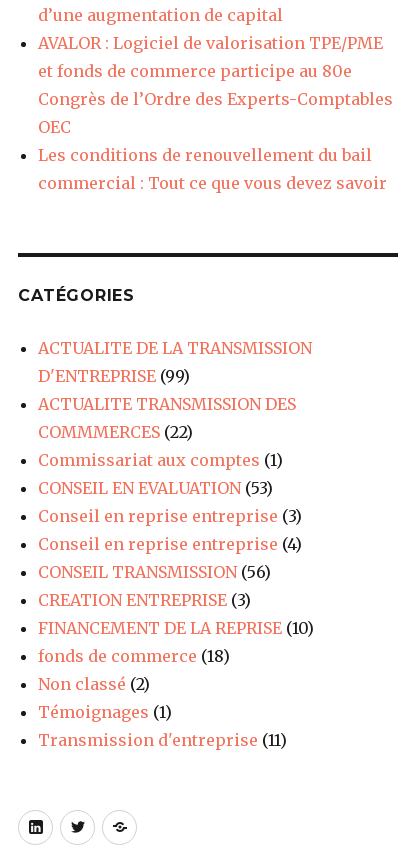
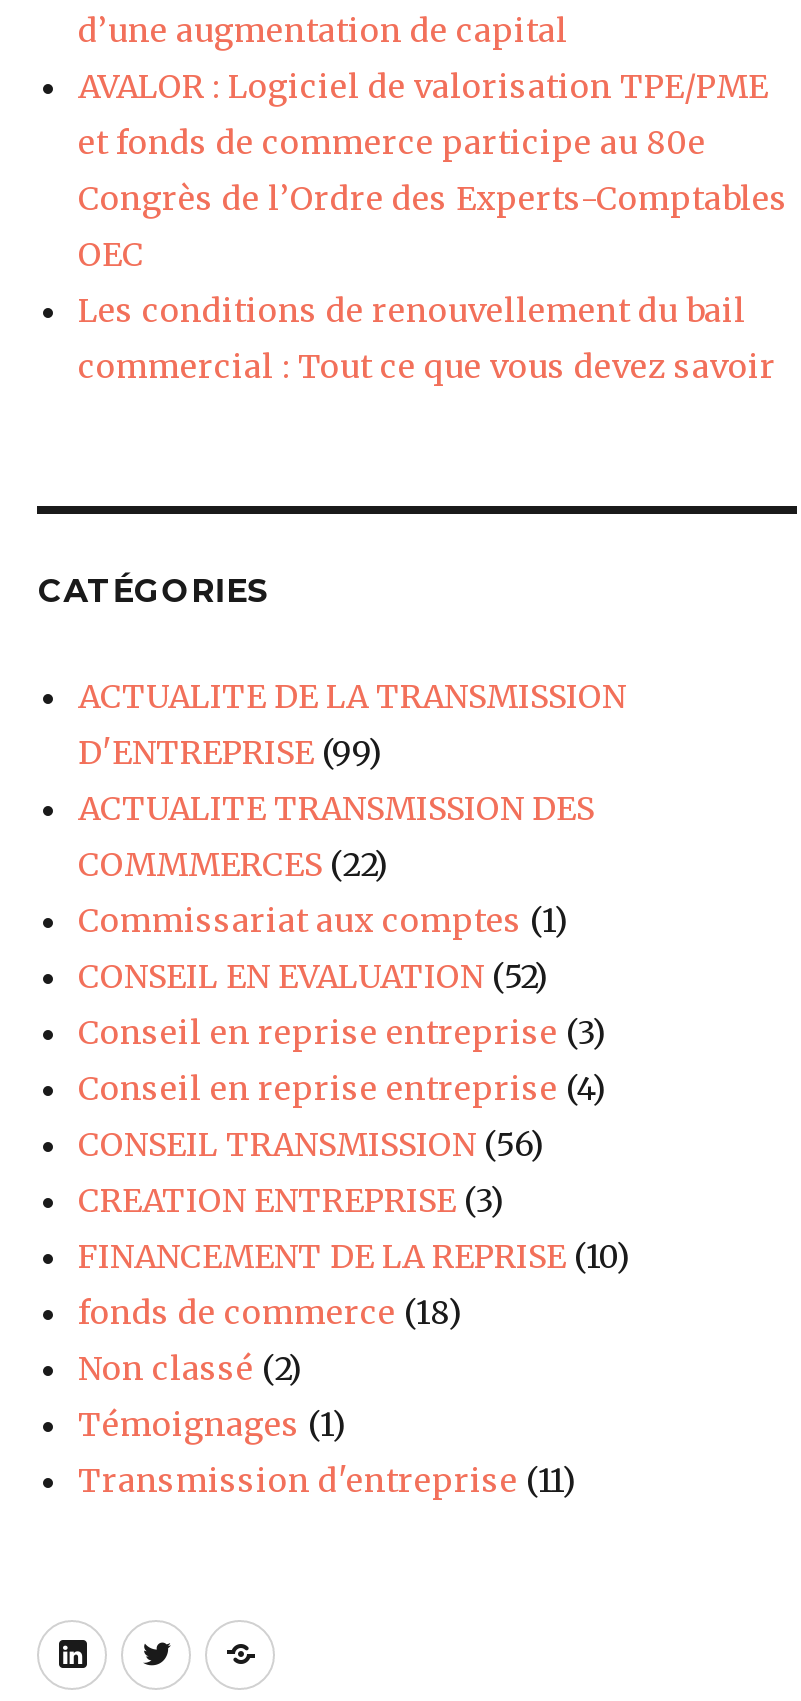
- CONSEIL EN EVALUATION (53)
+ CONSEIL EN EVALUATION (52)
